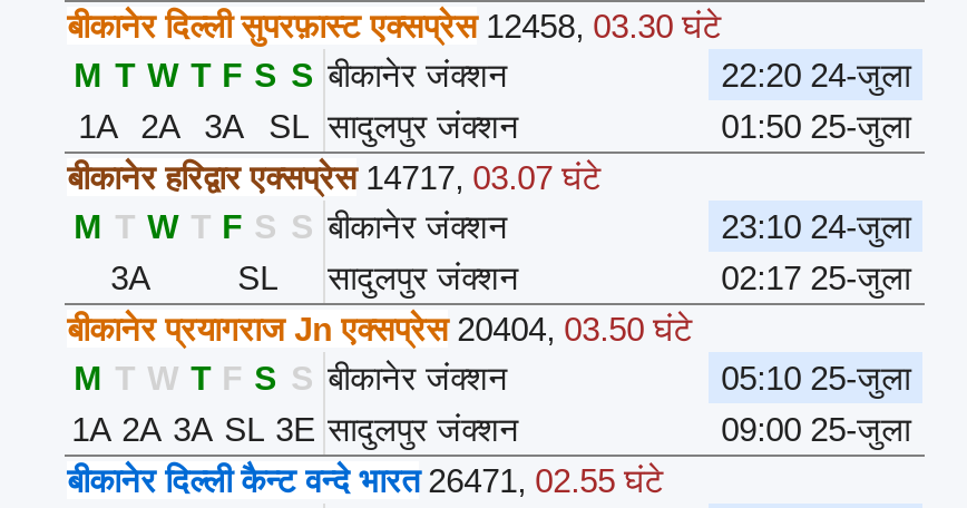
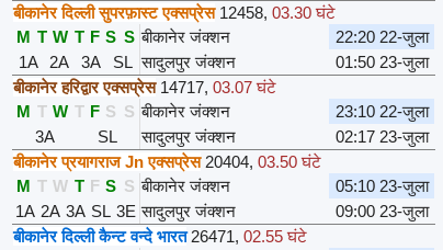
- 22:20 24-जुला
+ 22:20 22-जुला

- 01:50 25-जुला
+ 01:50 23-जुला

- 23:10 24-जुला
+ 23:10 22-जुला

- 02:17 25-जुला
+ 02:17 23-जुला

- 05:10 25-जुला
+ 05:10 23-जुला

- 09:00 25-जुला
+ 09:00 23-जुला
